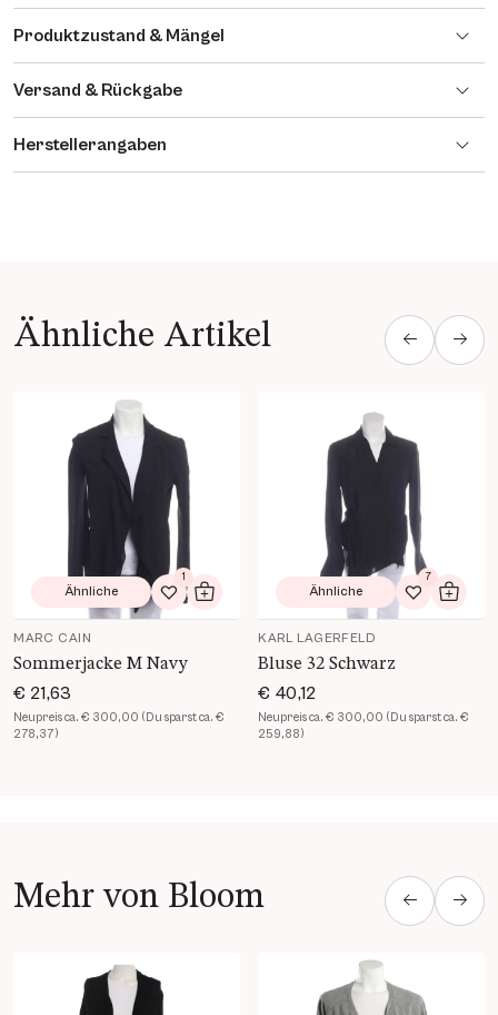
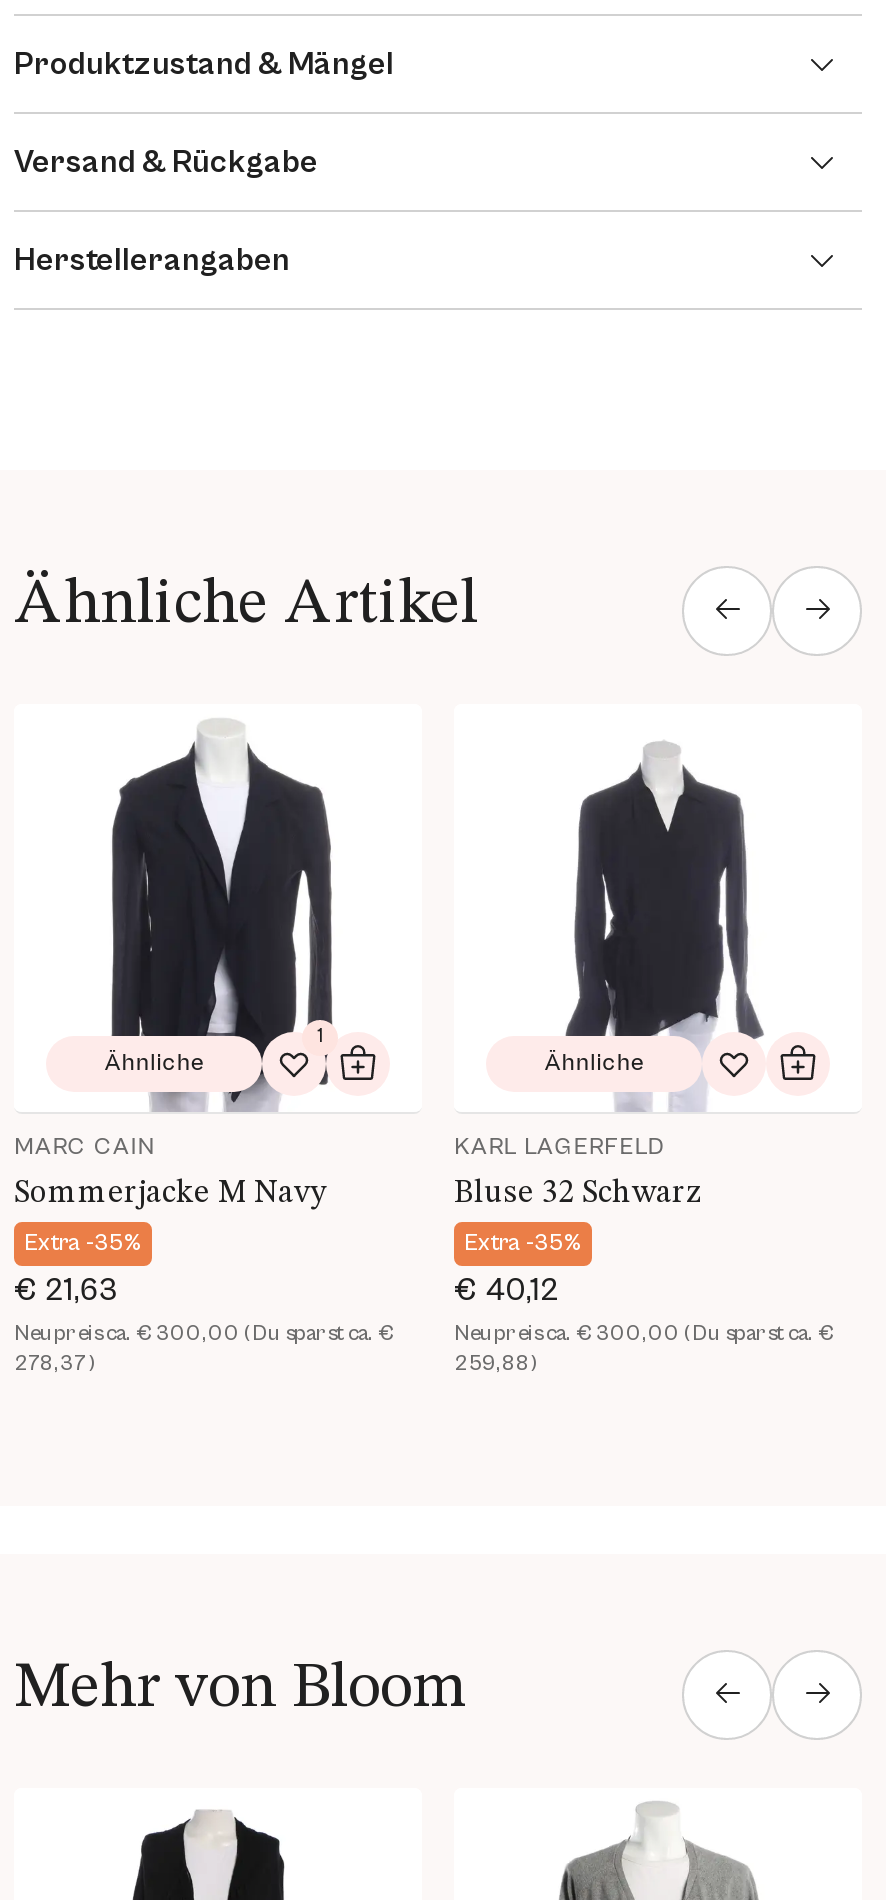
- 7

+ Extra -35%

+ Extra -35%
